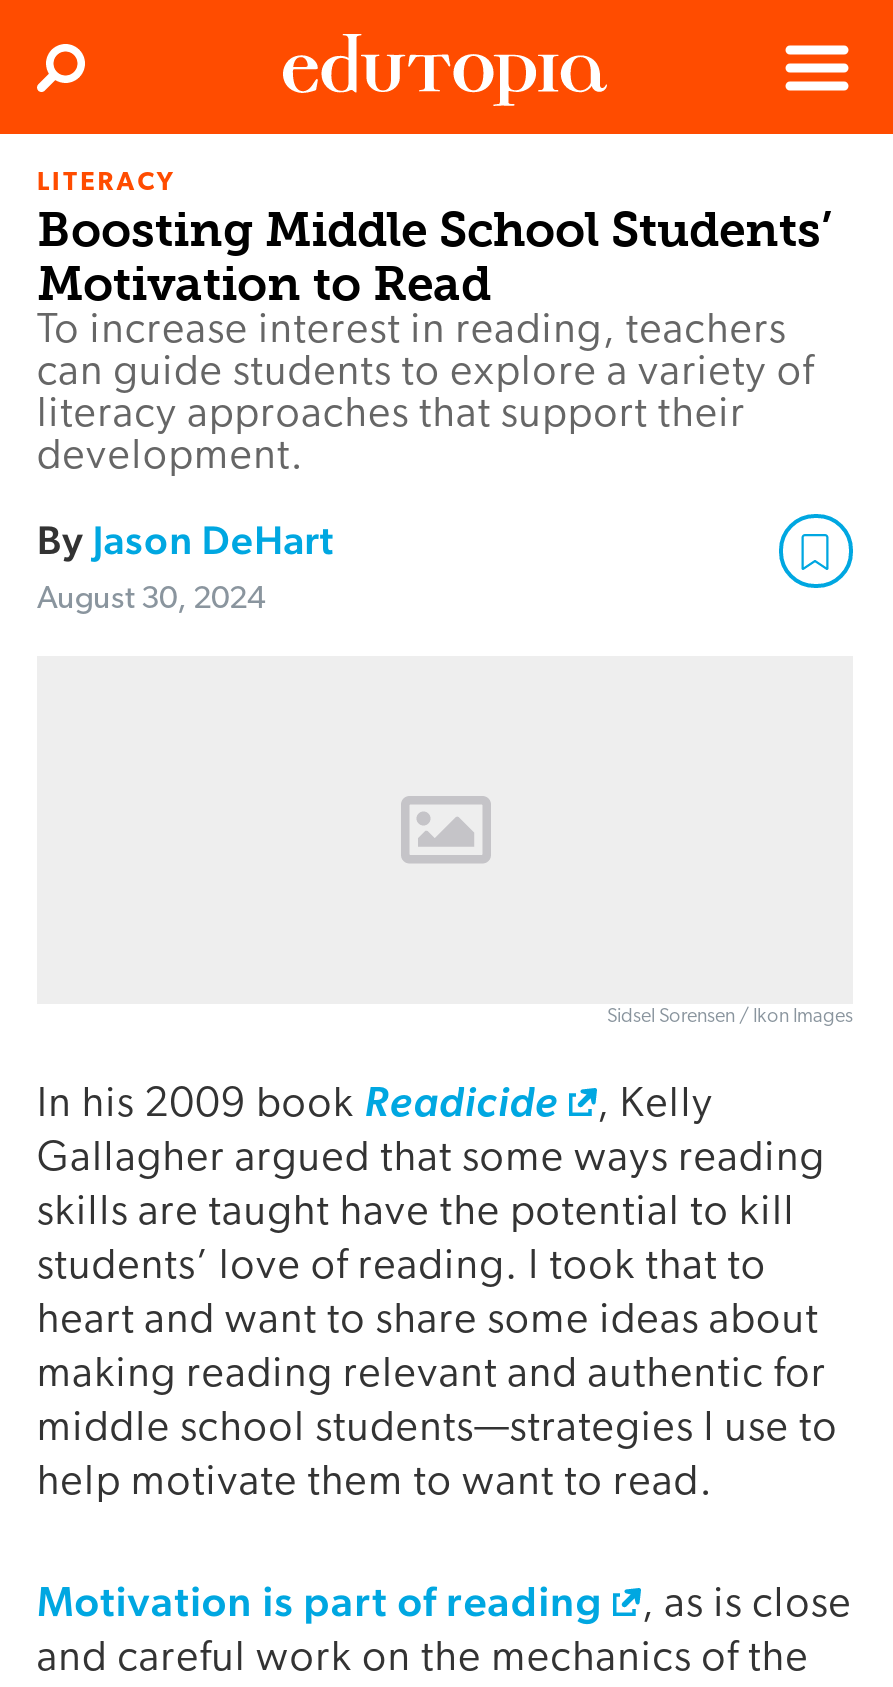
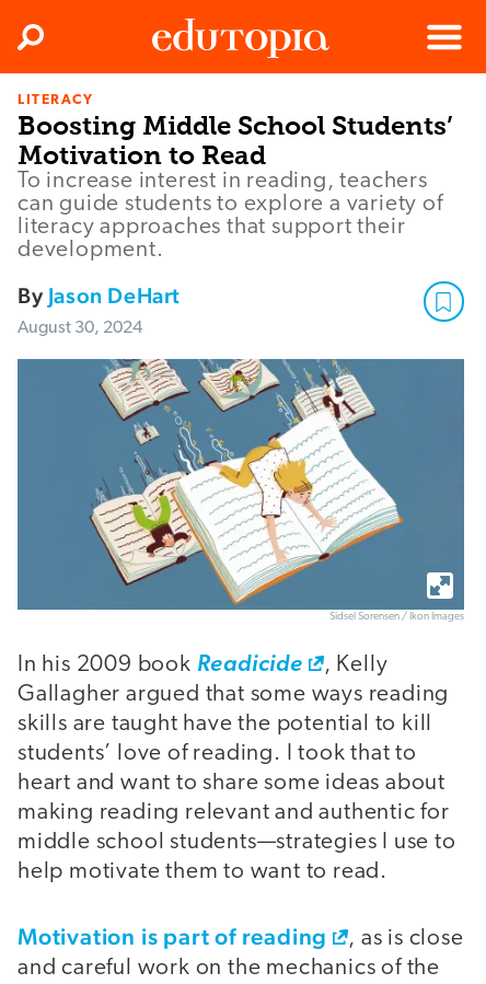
+ [image]
